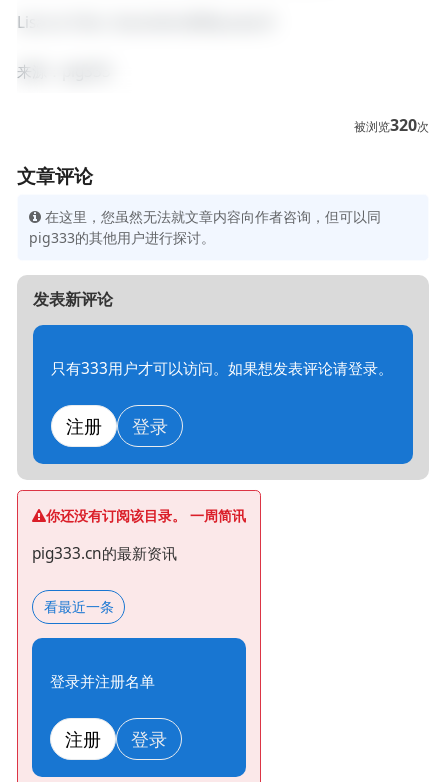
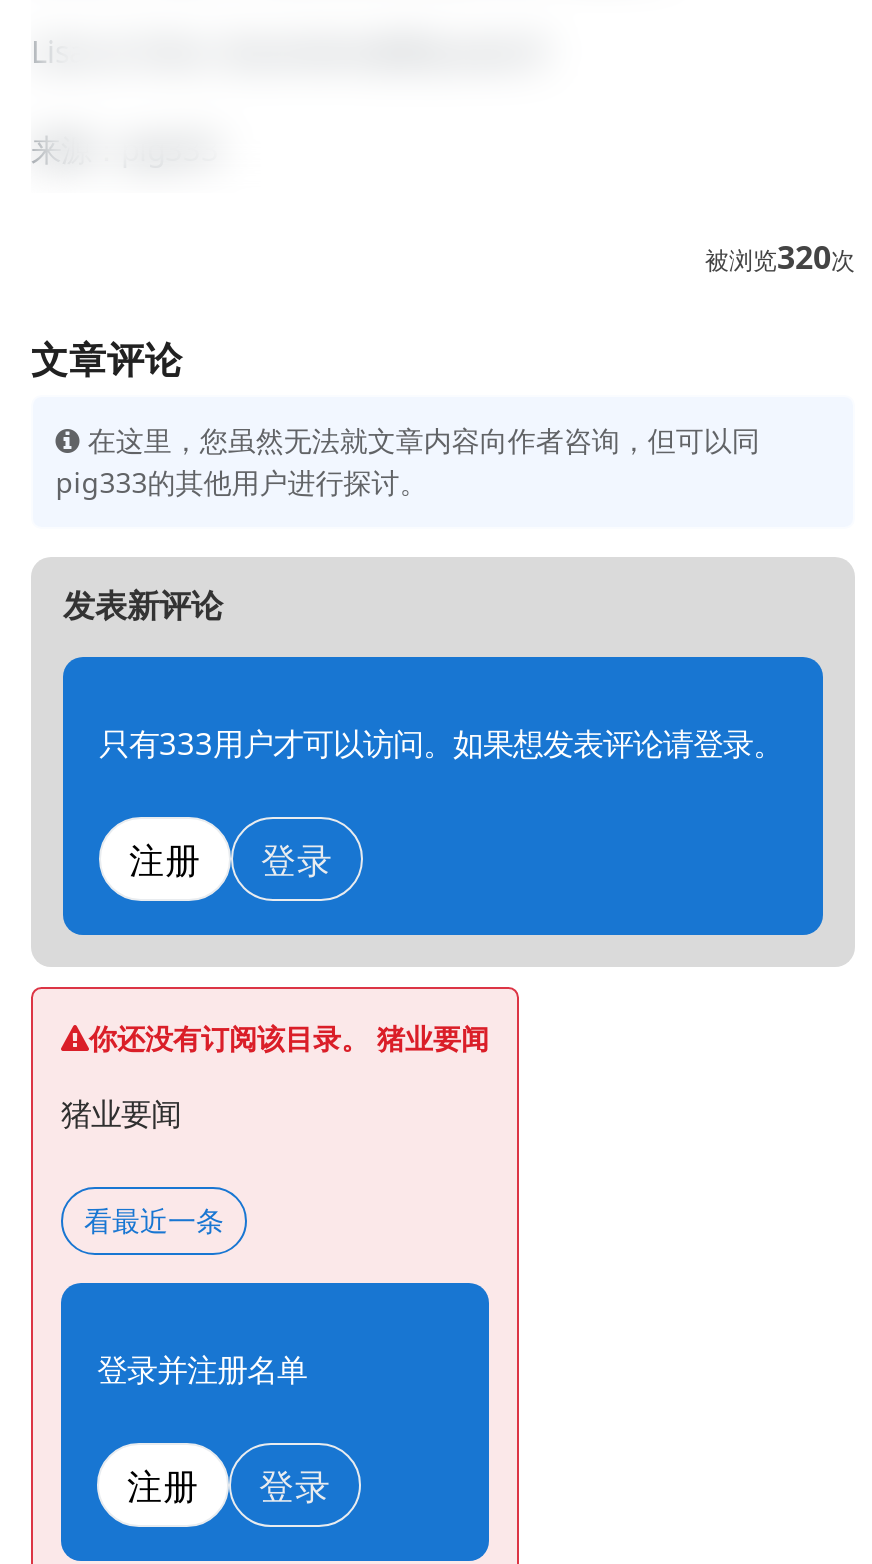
- 你还没有订阅该目录。 一周简讯
+ 你还没有订阅该目录。 猪业要闻

- pig333.cn的最新资讯
+ 猪业要闻
